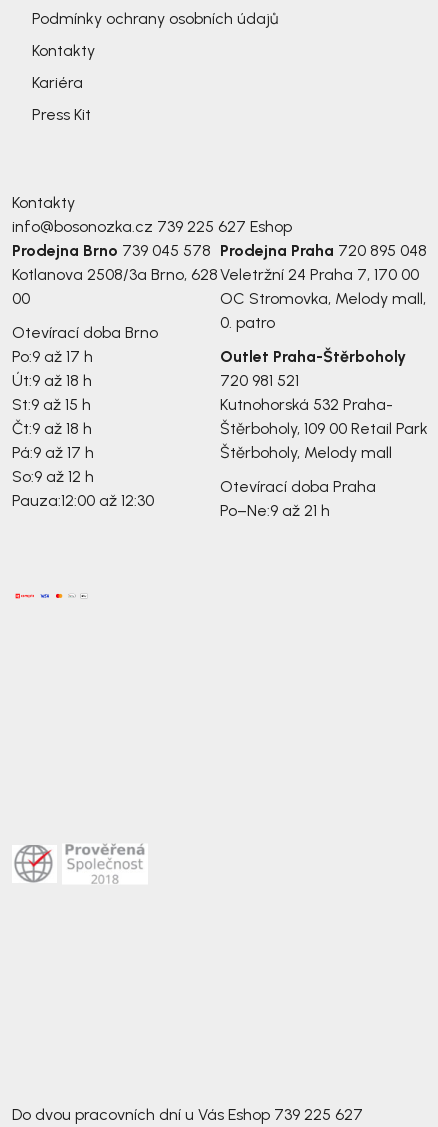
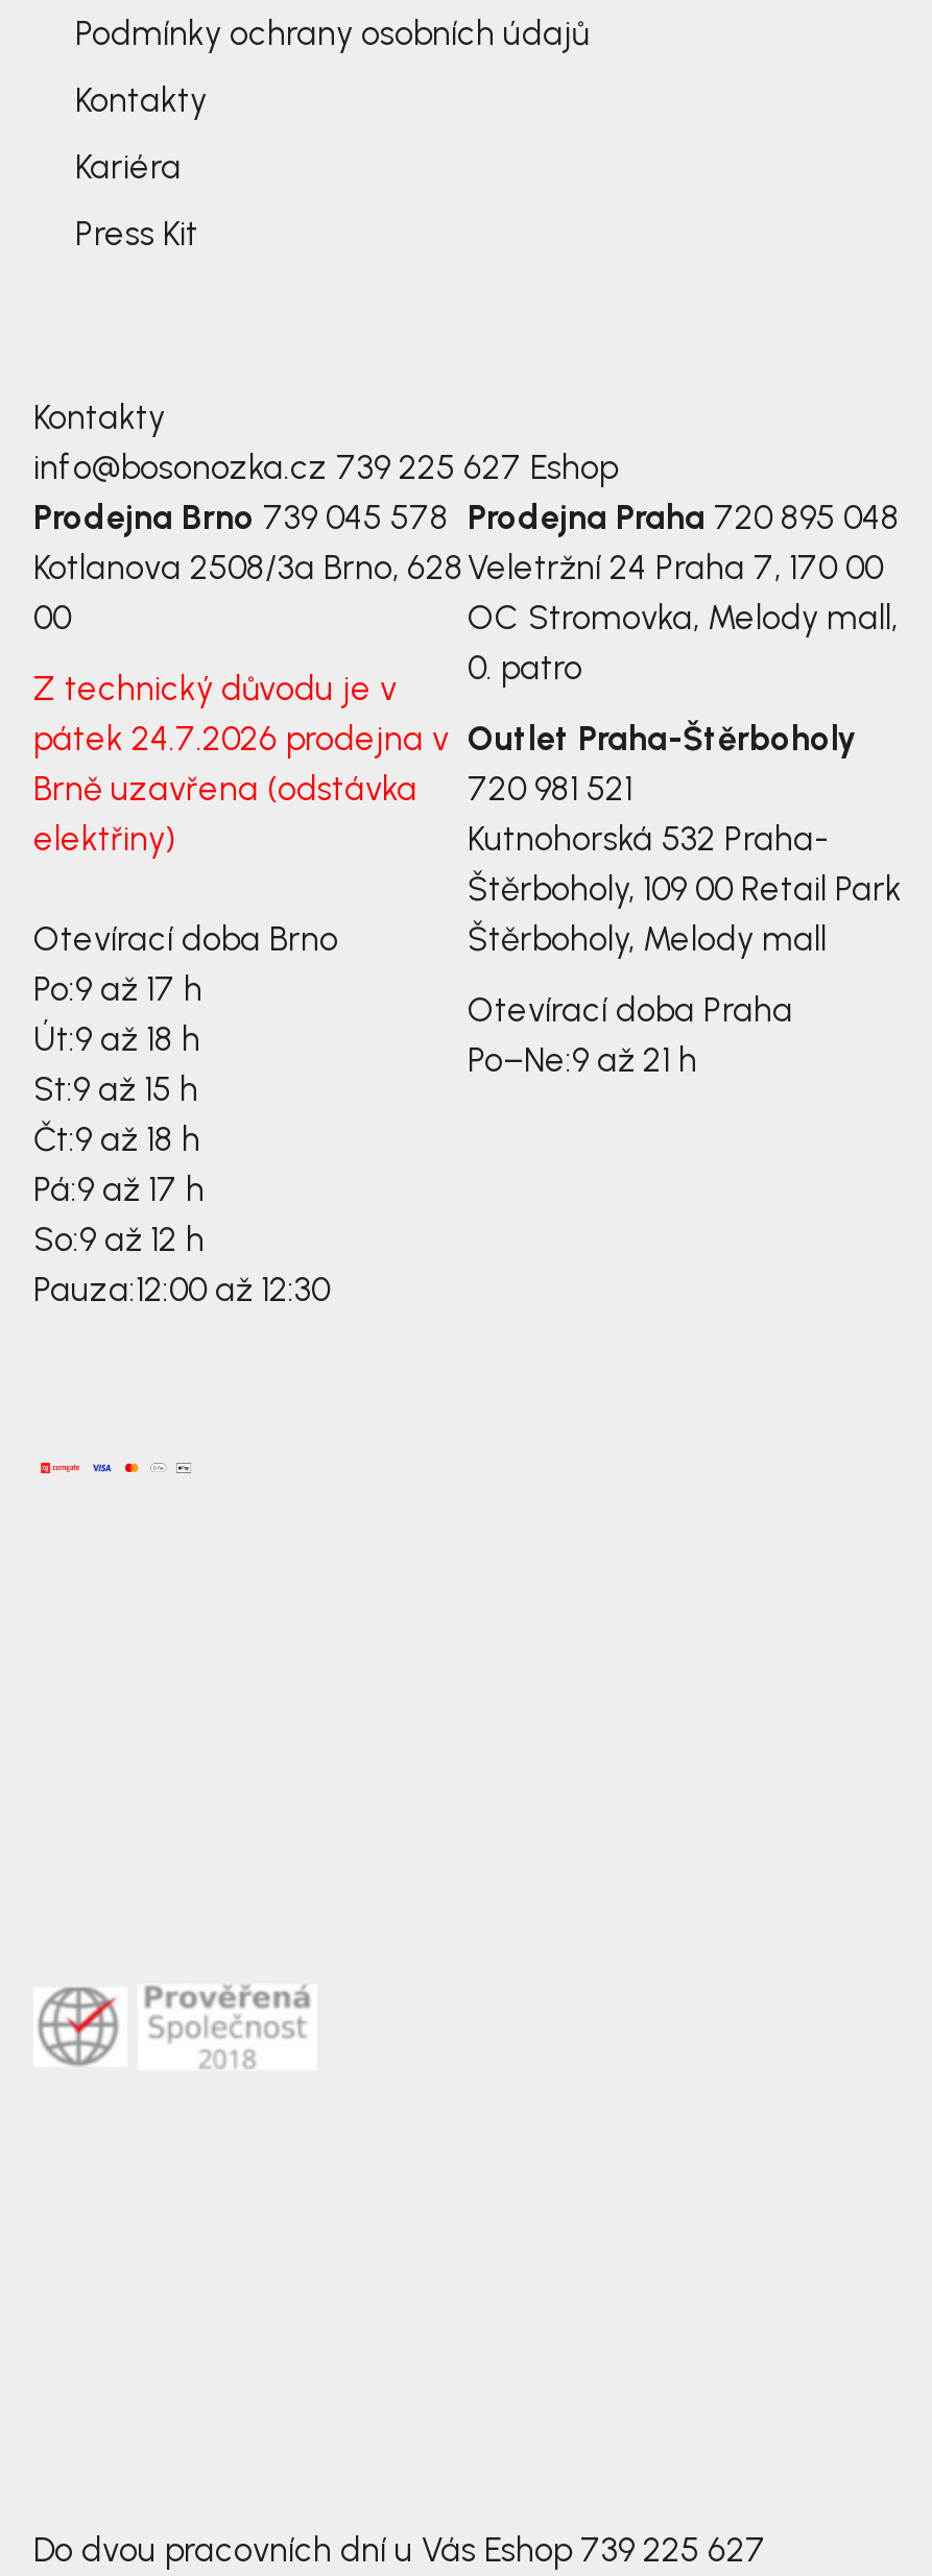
+ Z technický důvodu je v
+ pátek 24.7.2026 prodejna v
+ Brně uzavřena (odstávka
+ elektřiny)
